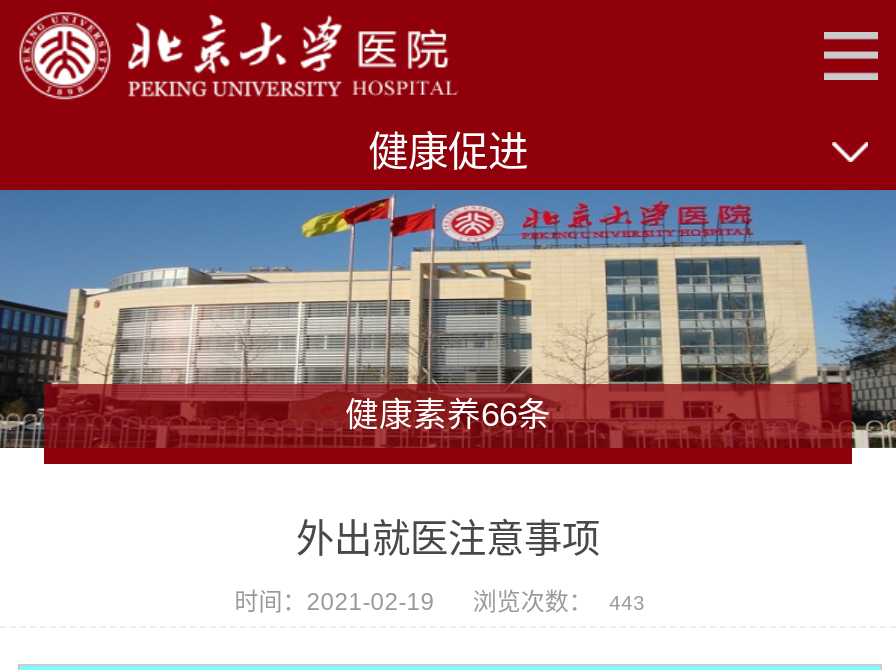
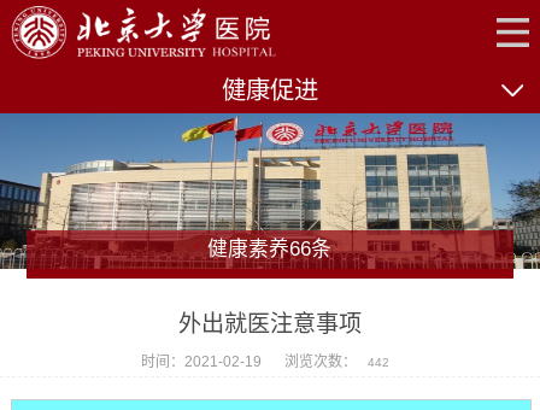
- 时间：2021-02-19 浏览次数： 443
+ 时间：2021-02-19 浏览次数： 442
